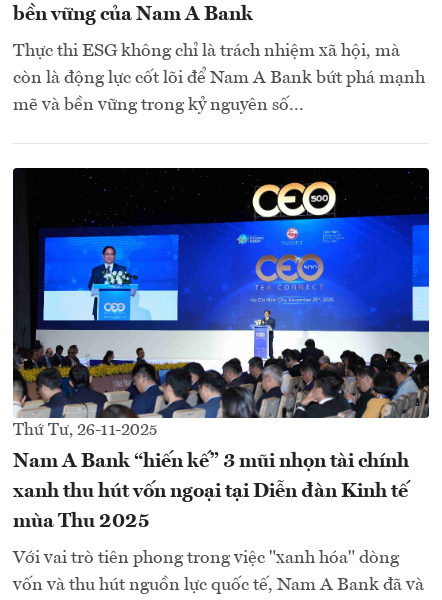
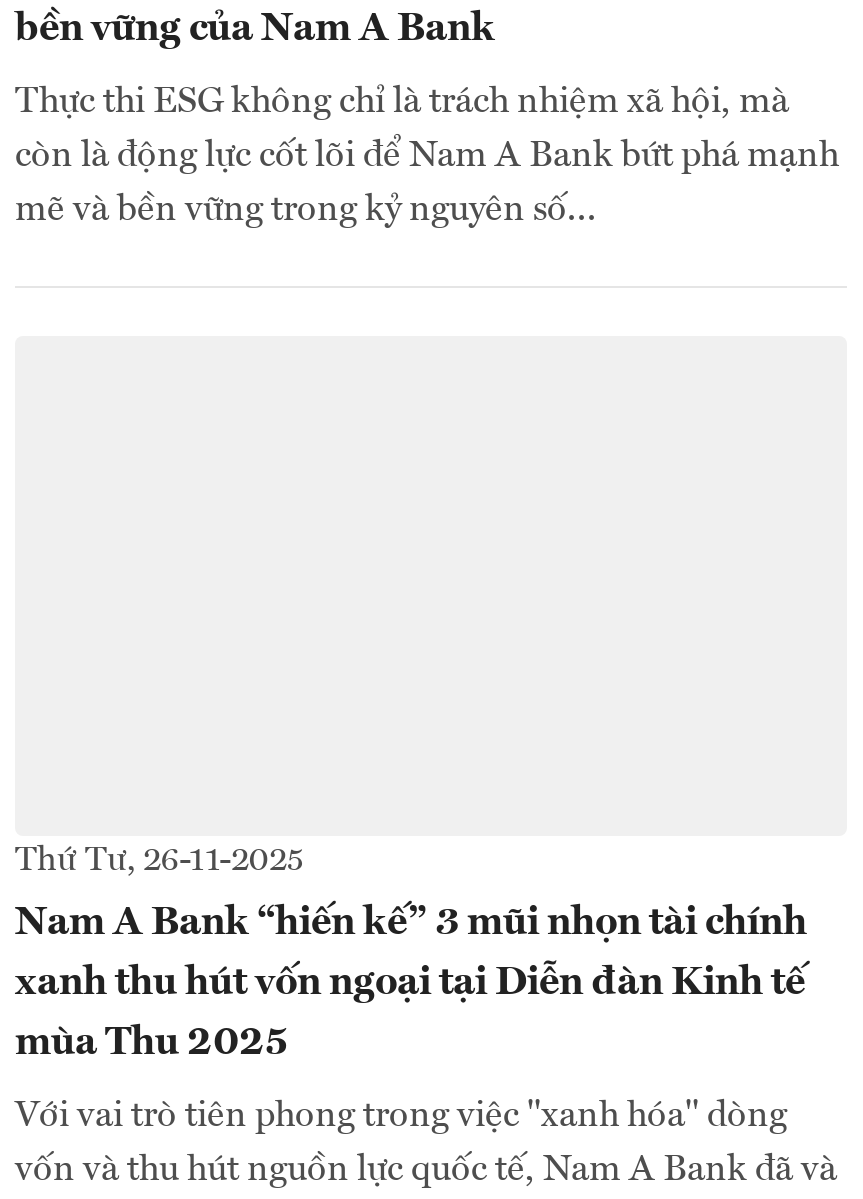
- [image]
